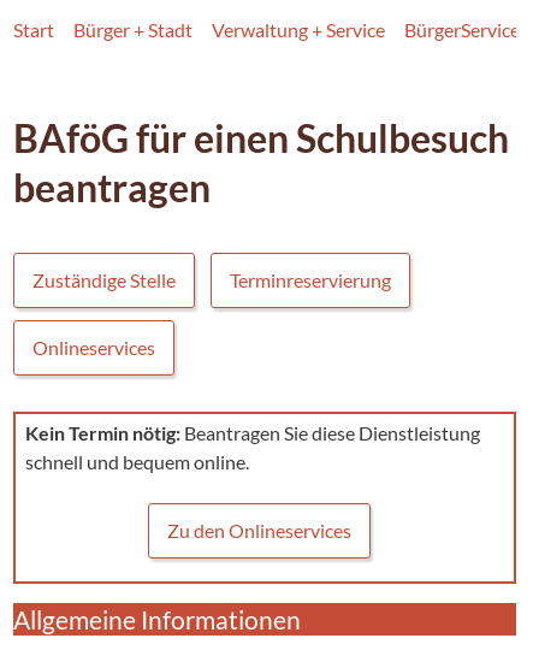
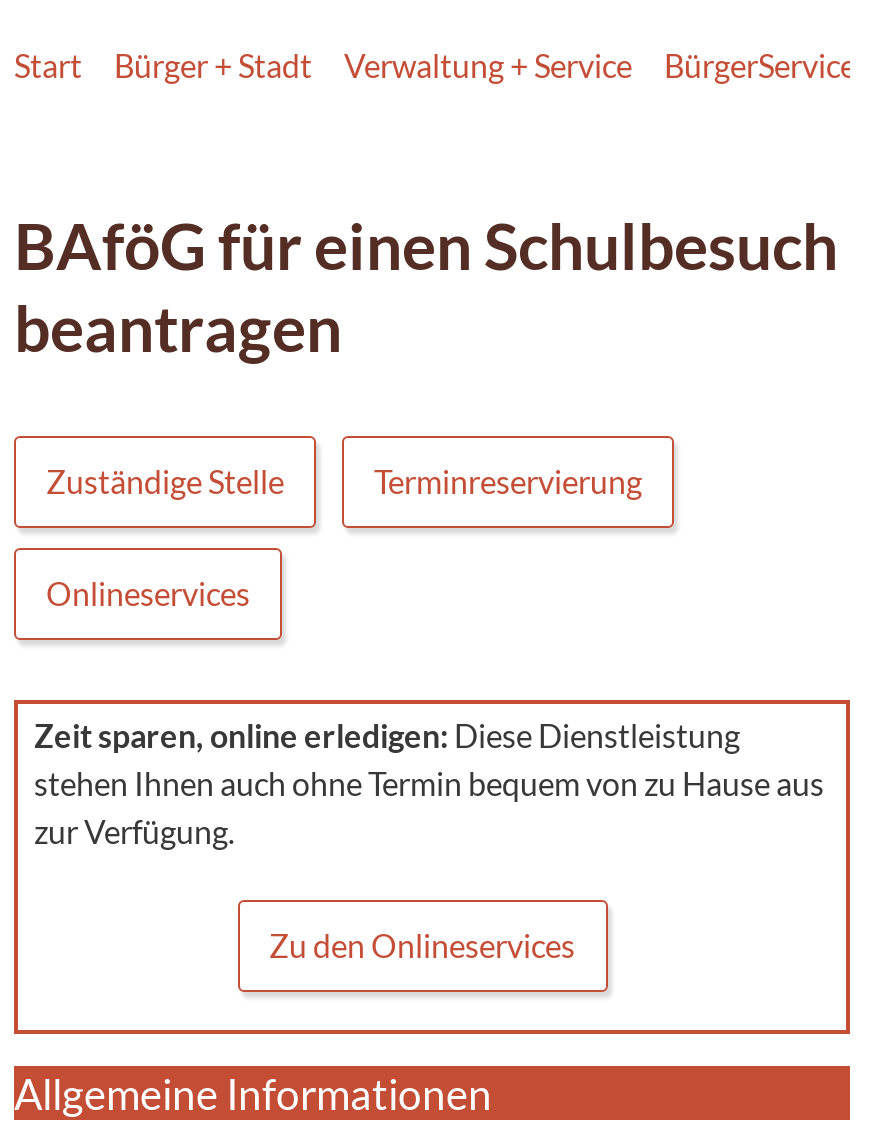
- Kein Termin nötig: Beantragen Sie diese Dienstleistung
- schnell und bequem online.
+ Zeit sparen, online erledigen: Diese Dienstleistung
+ stehen Ihnen auch ohne Termin bequem von zu Hause aus
+ zur Verfügung.
